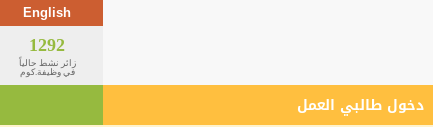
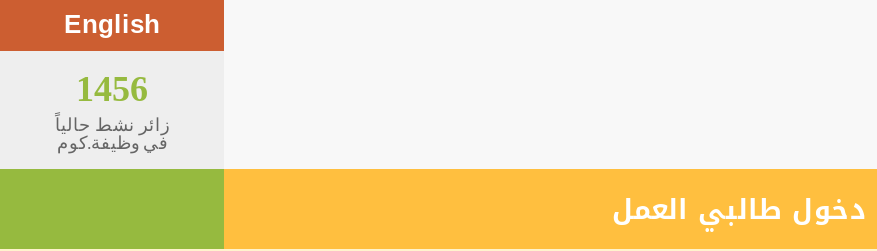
- 1292
+ 1456
